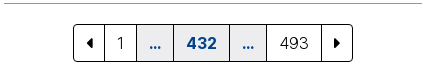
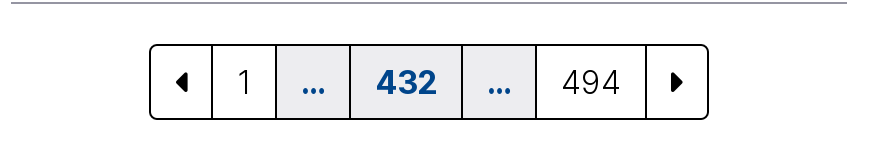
- 493
+ 494
